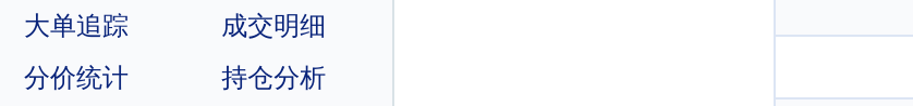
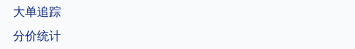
- 成交明细

- 持仓分析
